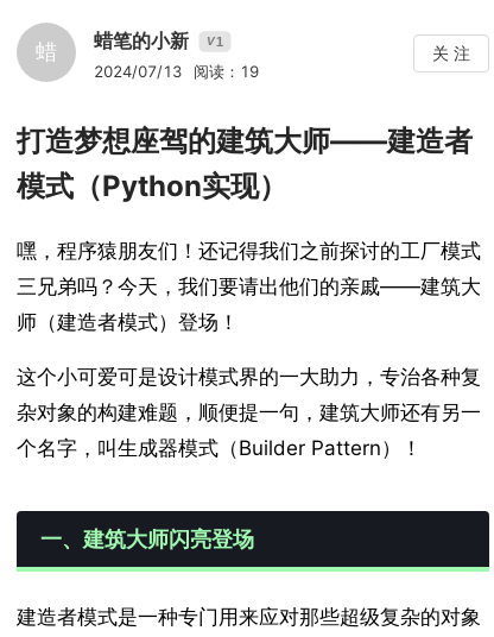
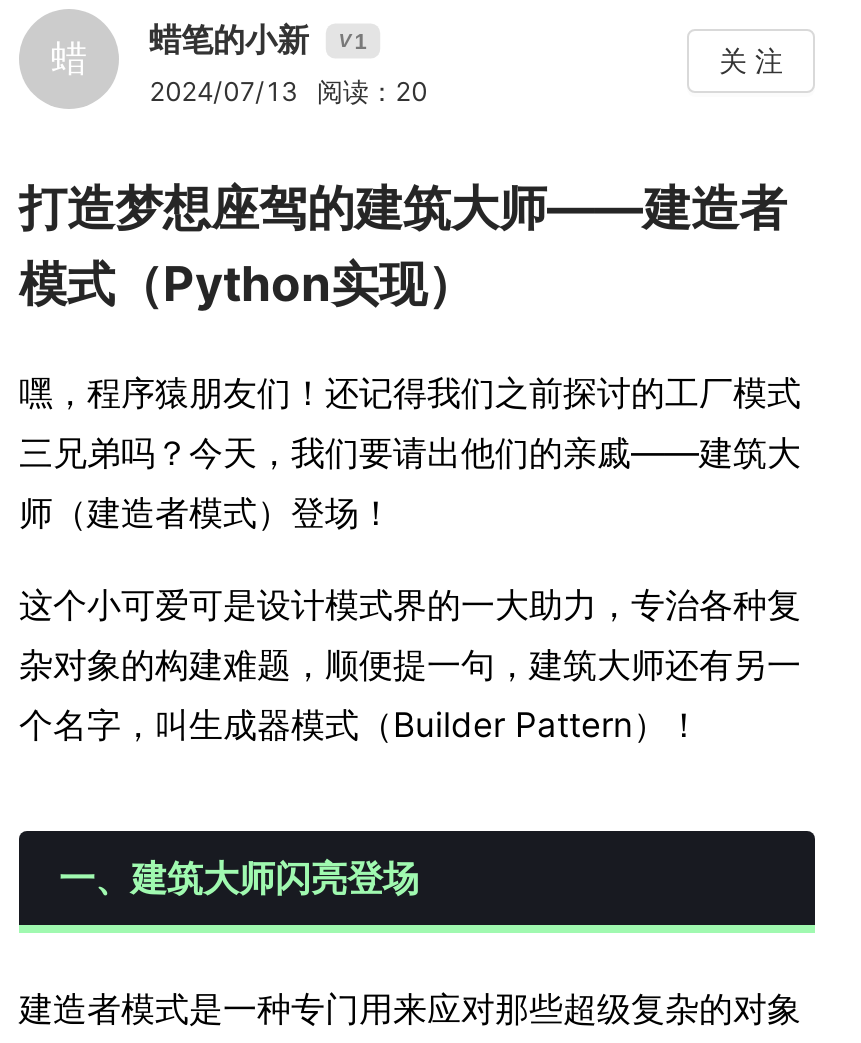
- 2024/07/13 阅读：19
+ 2024/07/13 阅读：20
